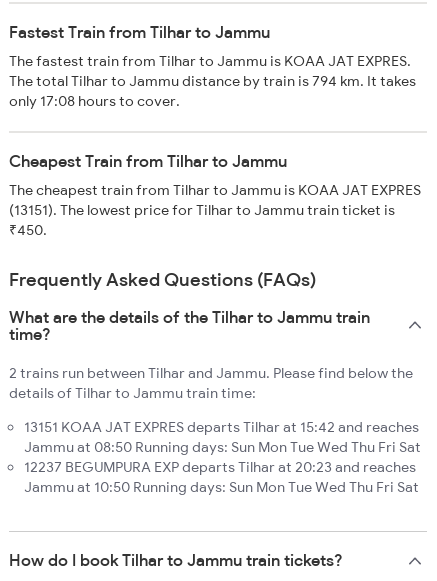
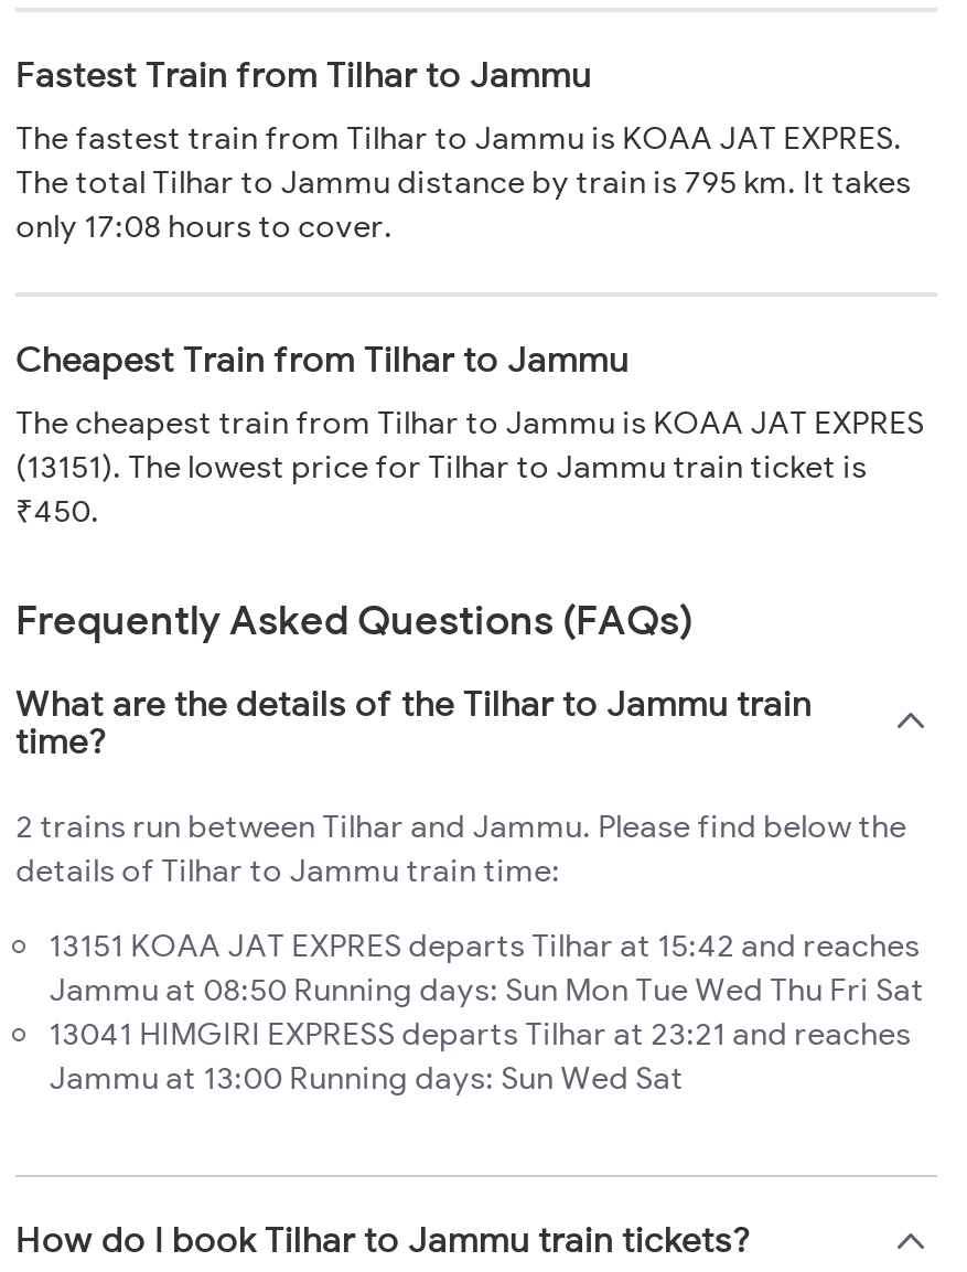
- The total Tilhar to Jammu distance by train is 794 km. It takes
+ The total Tilhar to Jammu distance by train is 795 km. It takes

- 12237 BEGUMPURA EXP departs Tilhar at 20:23 and reaches
- Jammu at 10:50 Running days: Sun Mon Tue Wed Thu Fri Sat
+ 13041 HIMGIRI EXPRESS departs Tilhar at 23:21 and reaches
+ Jammu at 13:00 Running days: Sun Wed Sat
